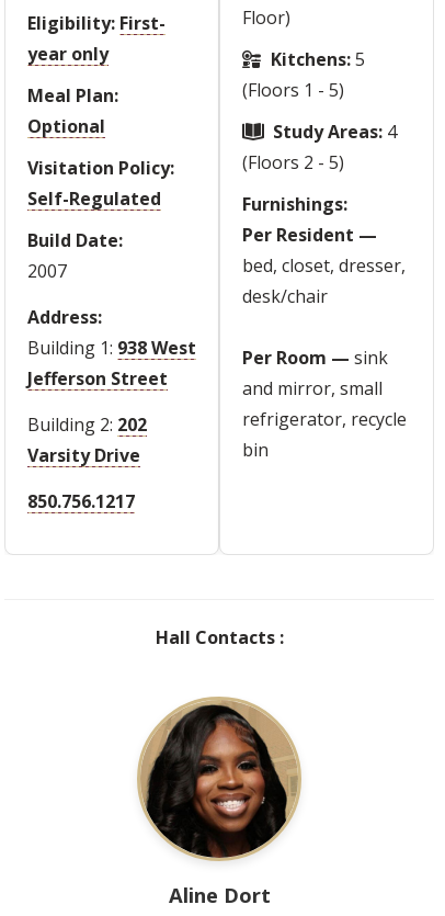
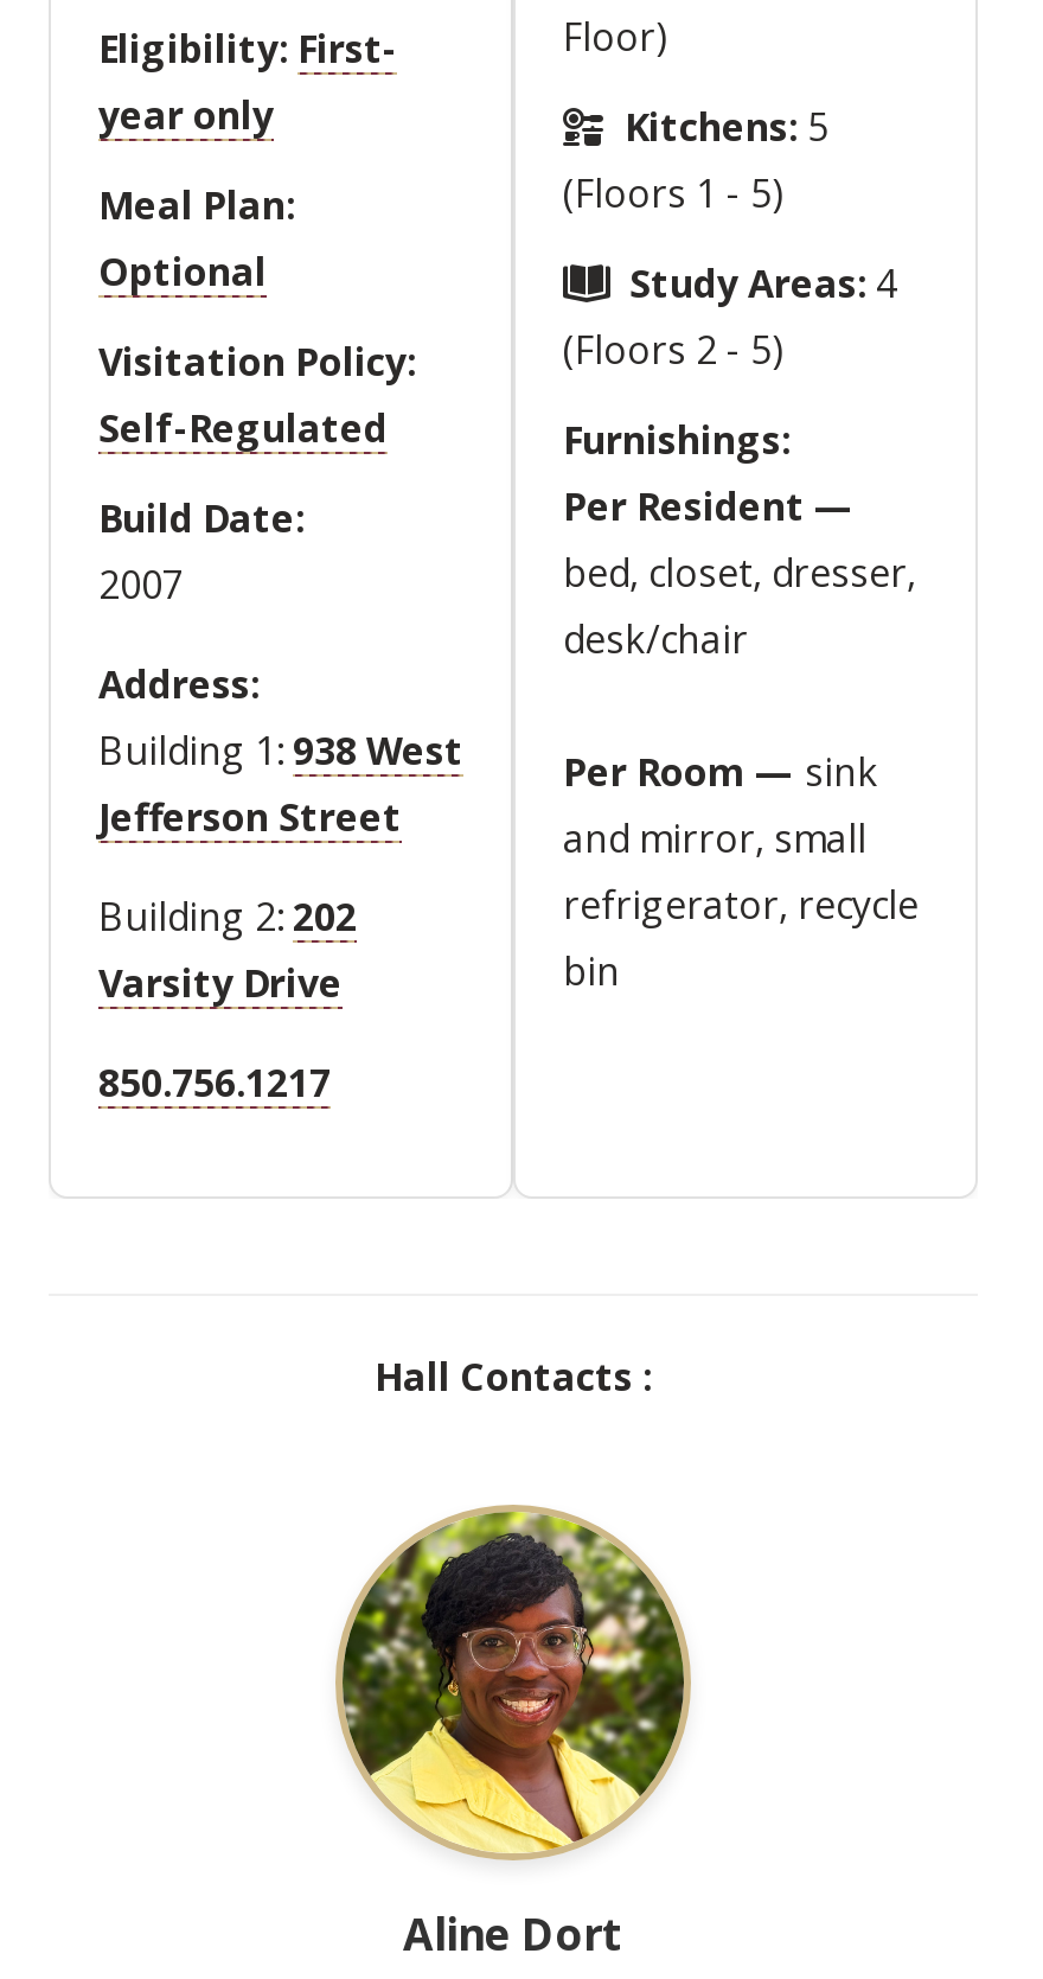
- [image]
+ [image]
